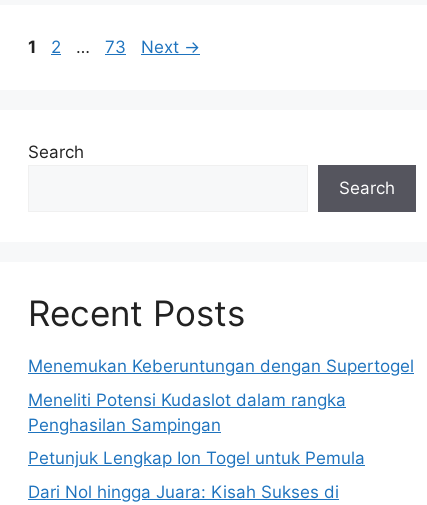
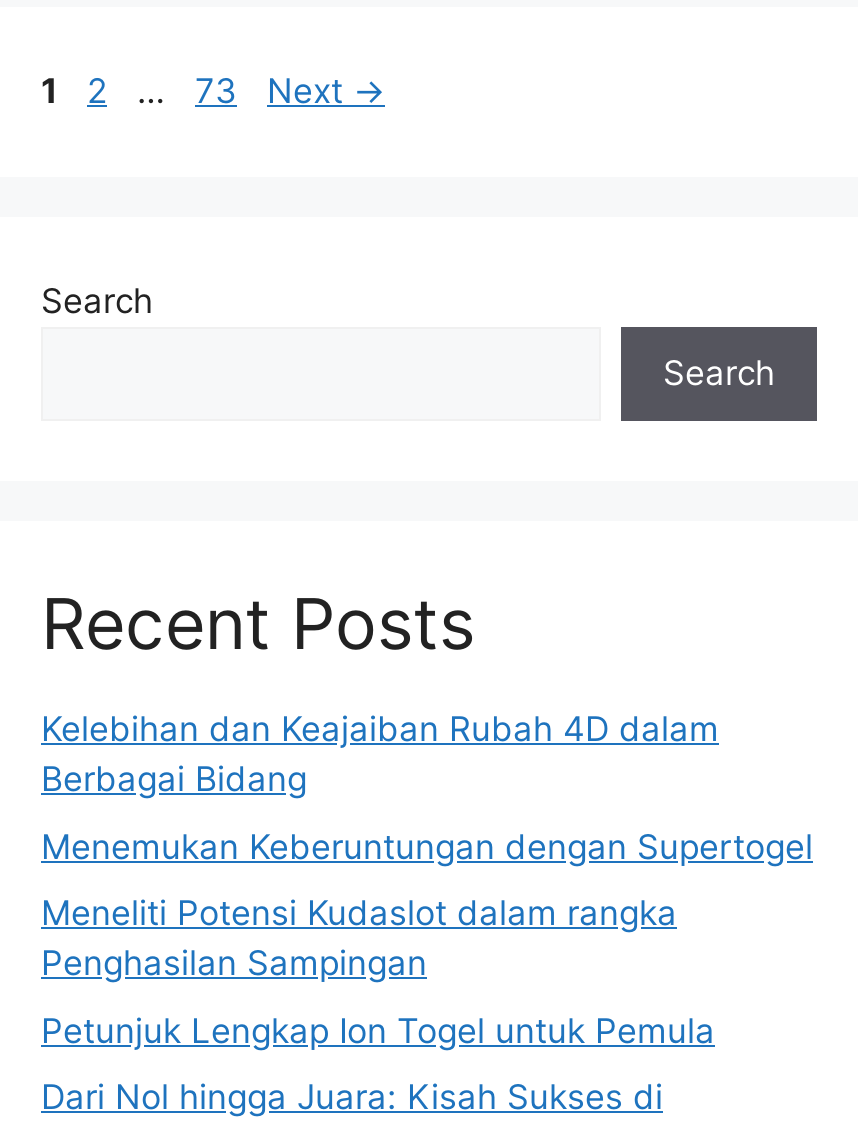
+ Kelebihan dan Keajaiban Rubah 4D dalam
+ Berbagai Bidang
